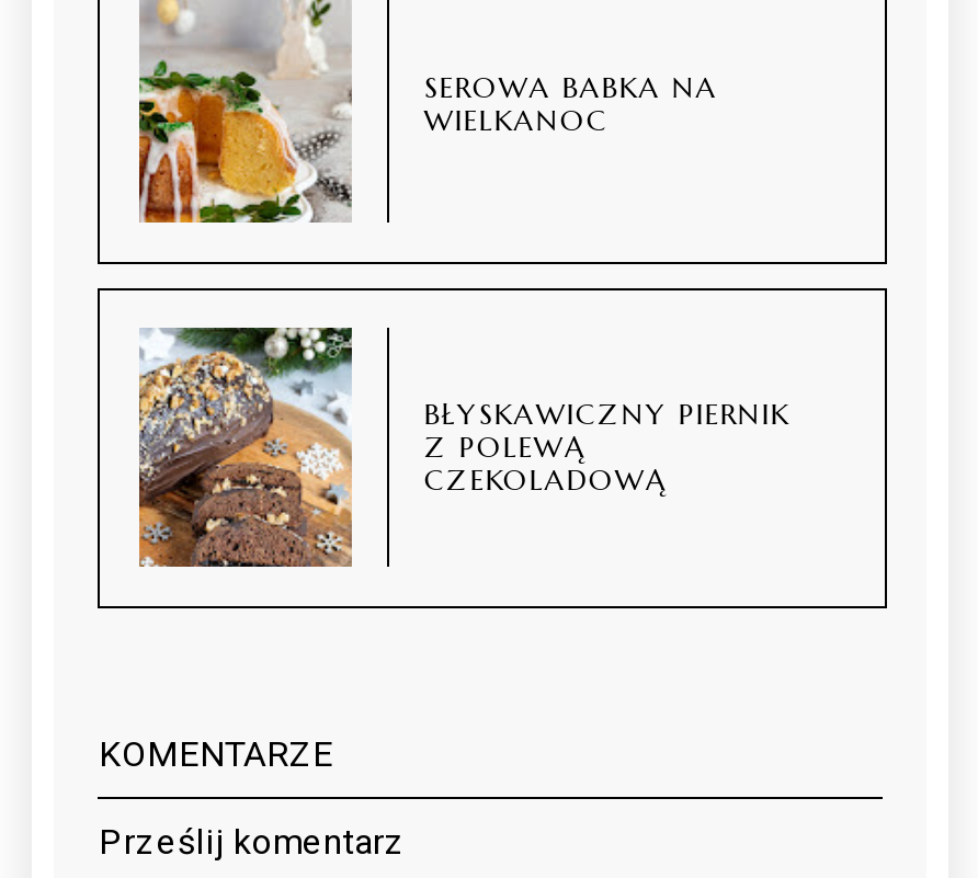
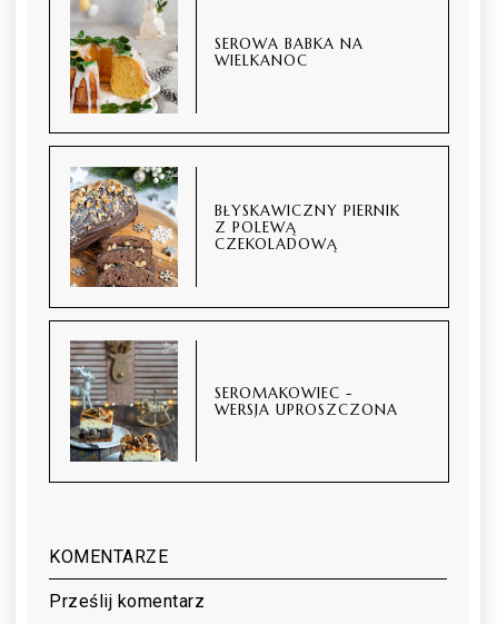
+ [image]
+ SEROMAKOWIEC -
+ WERSJA UPROSZCZONA
